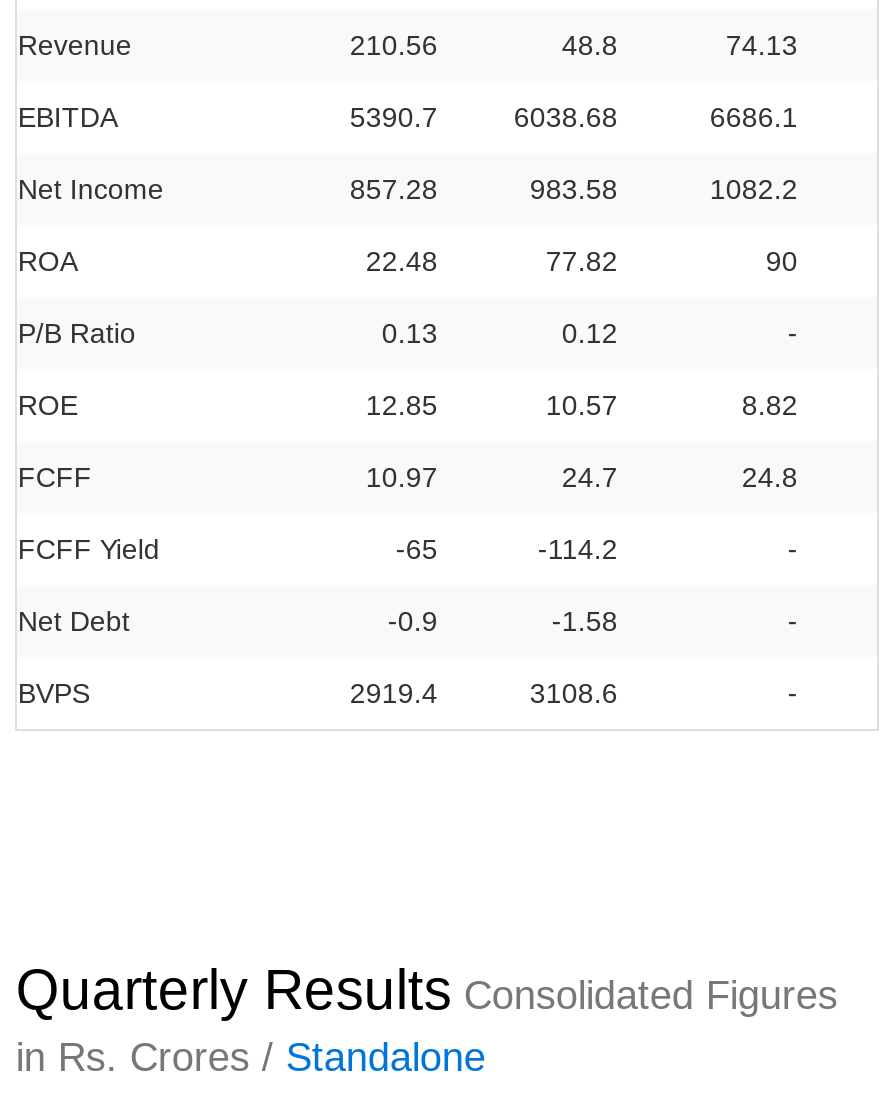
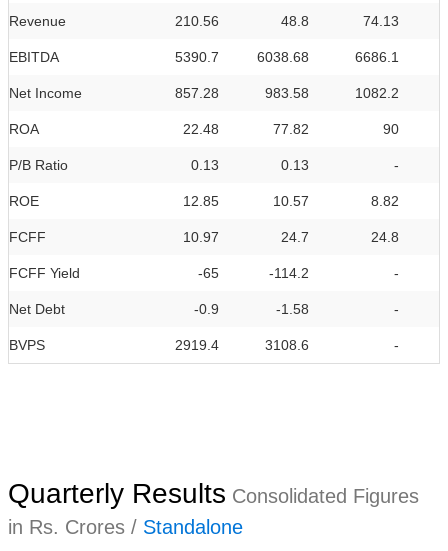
- 0.12
+ 0.13
